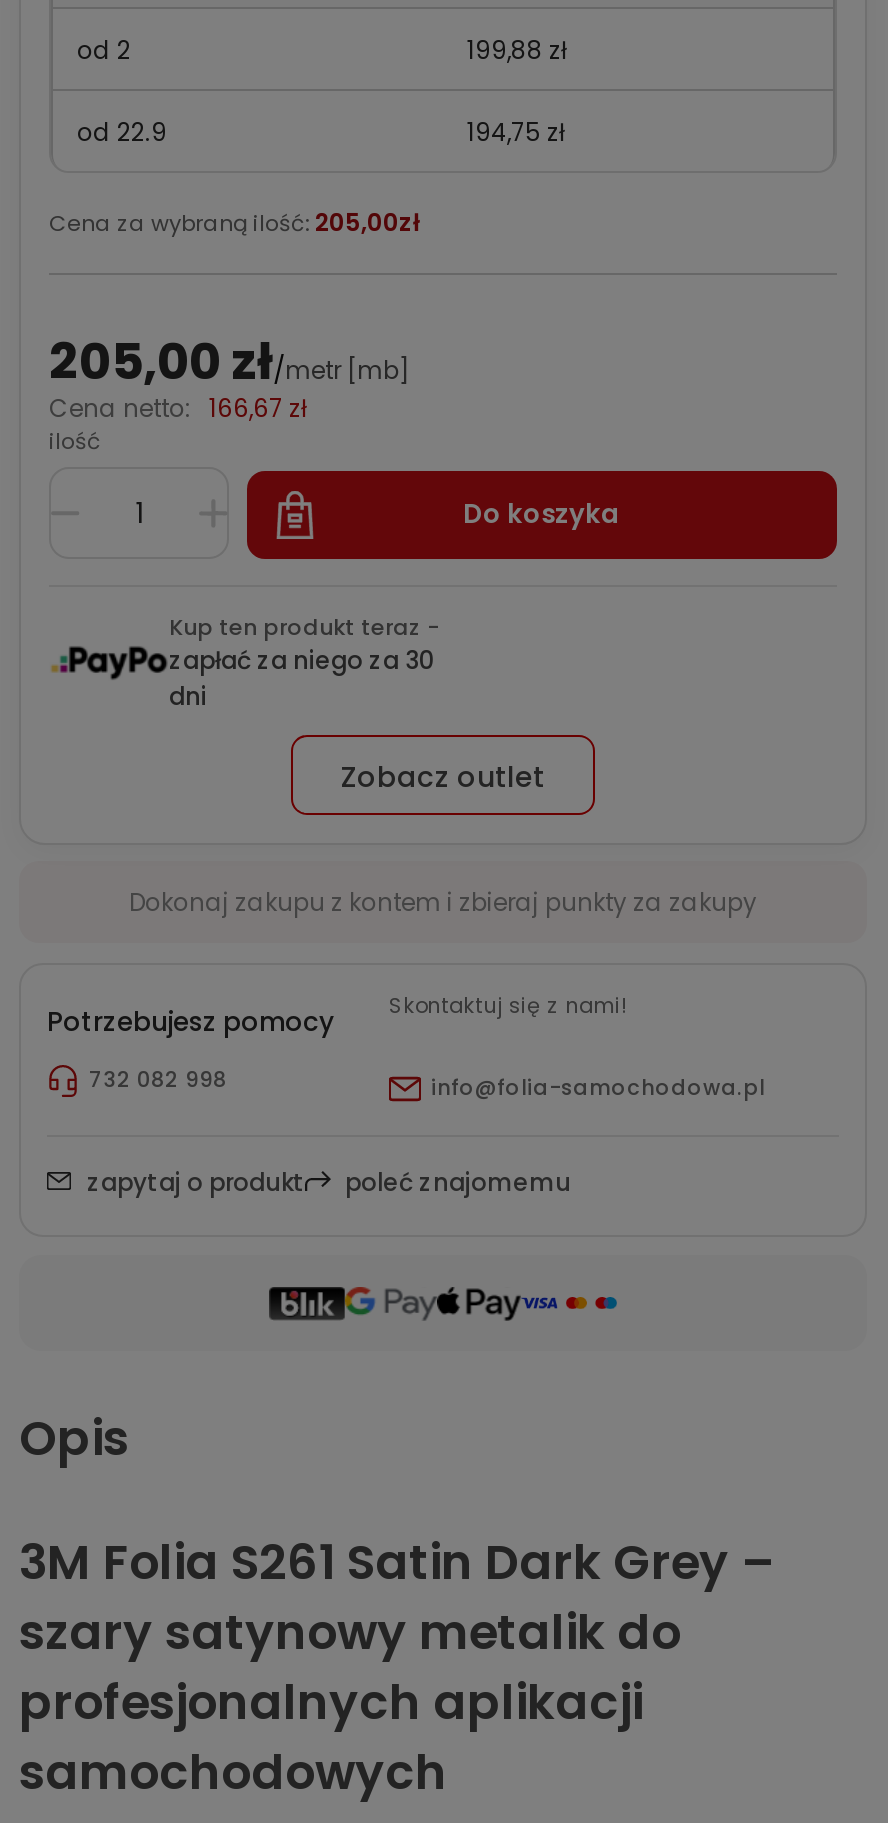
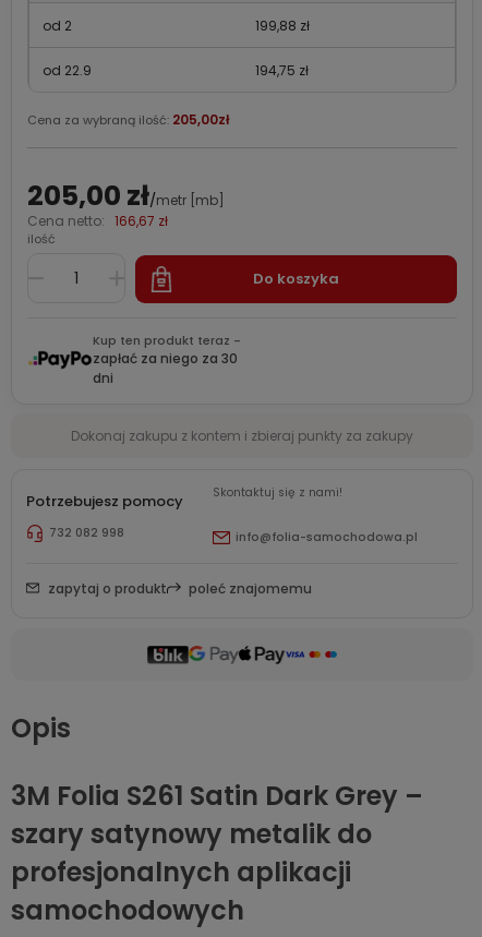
- Zobacz outlet
